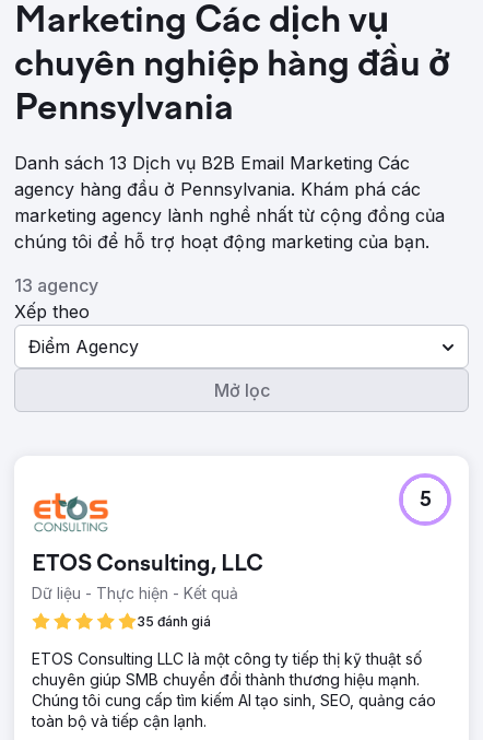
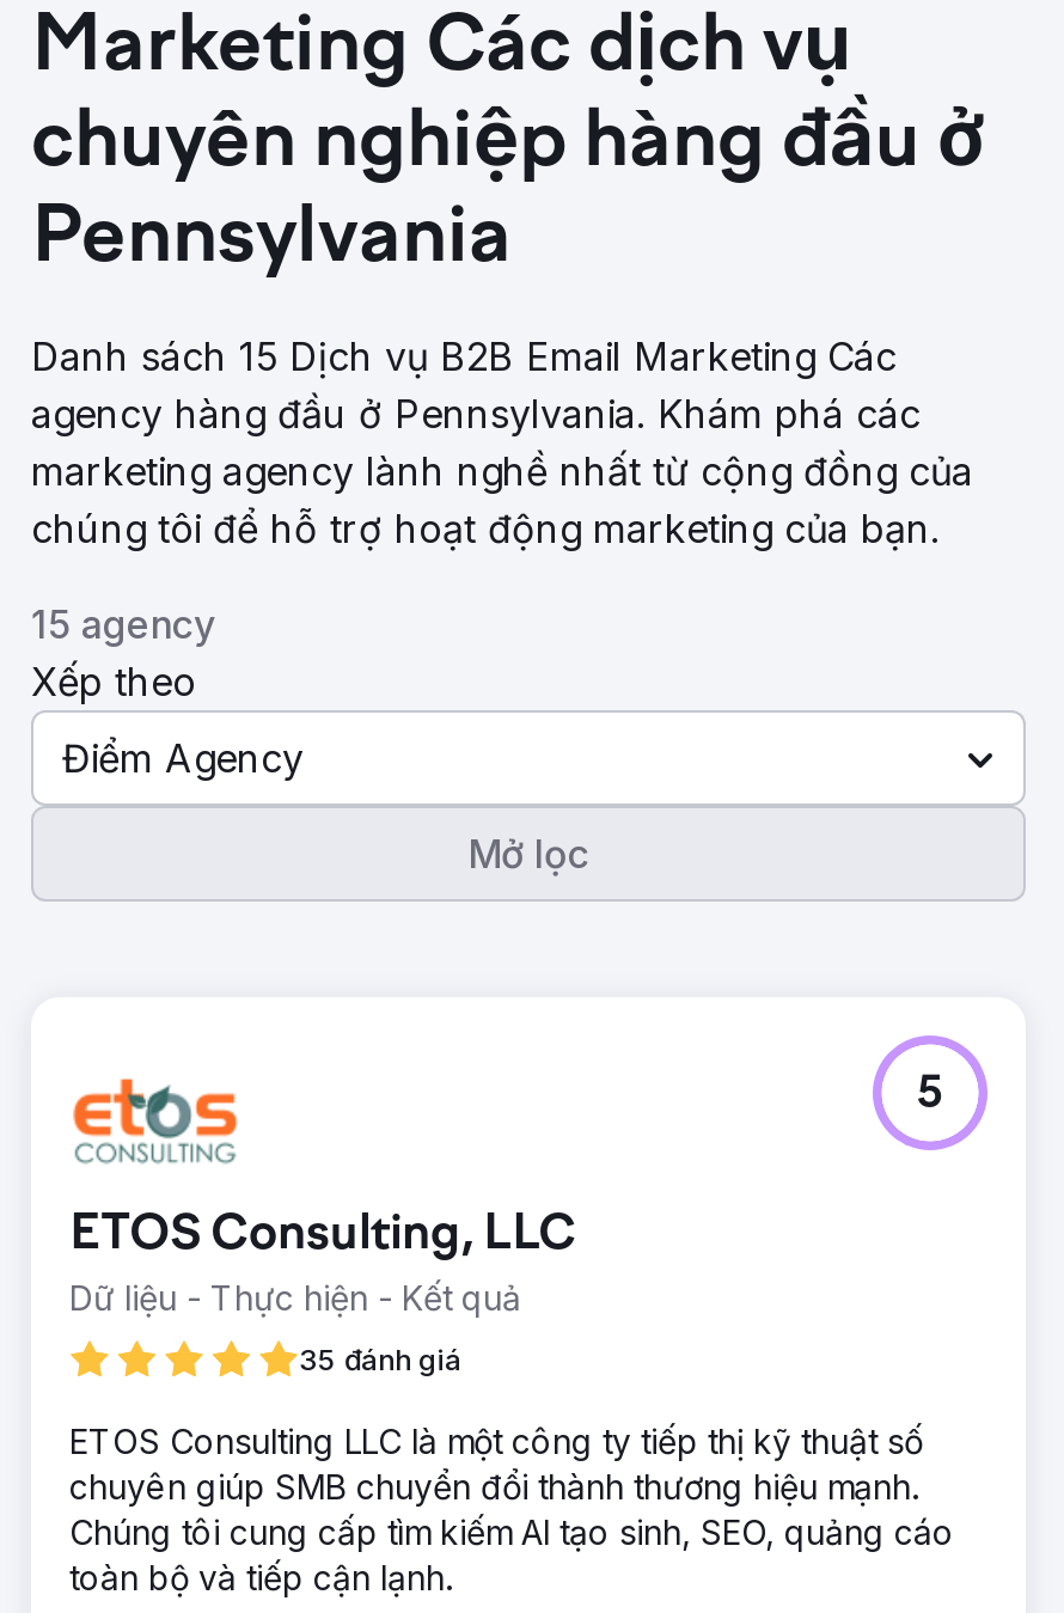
- Danh sách 13 Dịch vụ B2B Email Marketing Các
+ Danh sách 15 Dịch vụ B2B Email Marketing Các

- 13 agency
+ 15 agency
